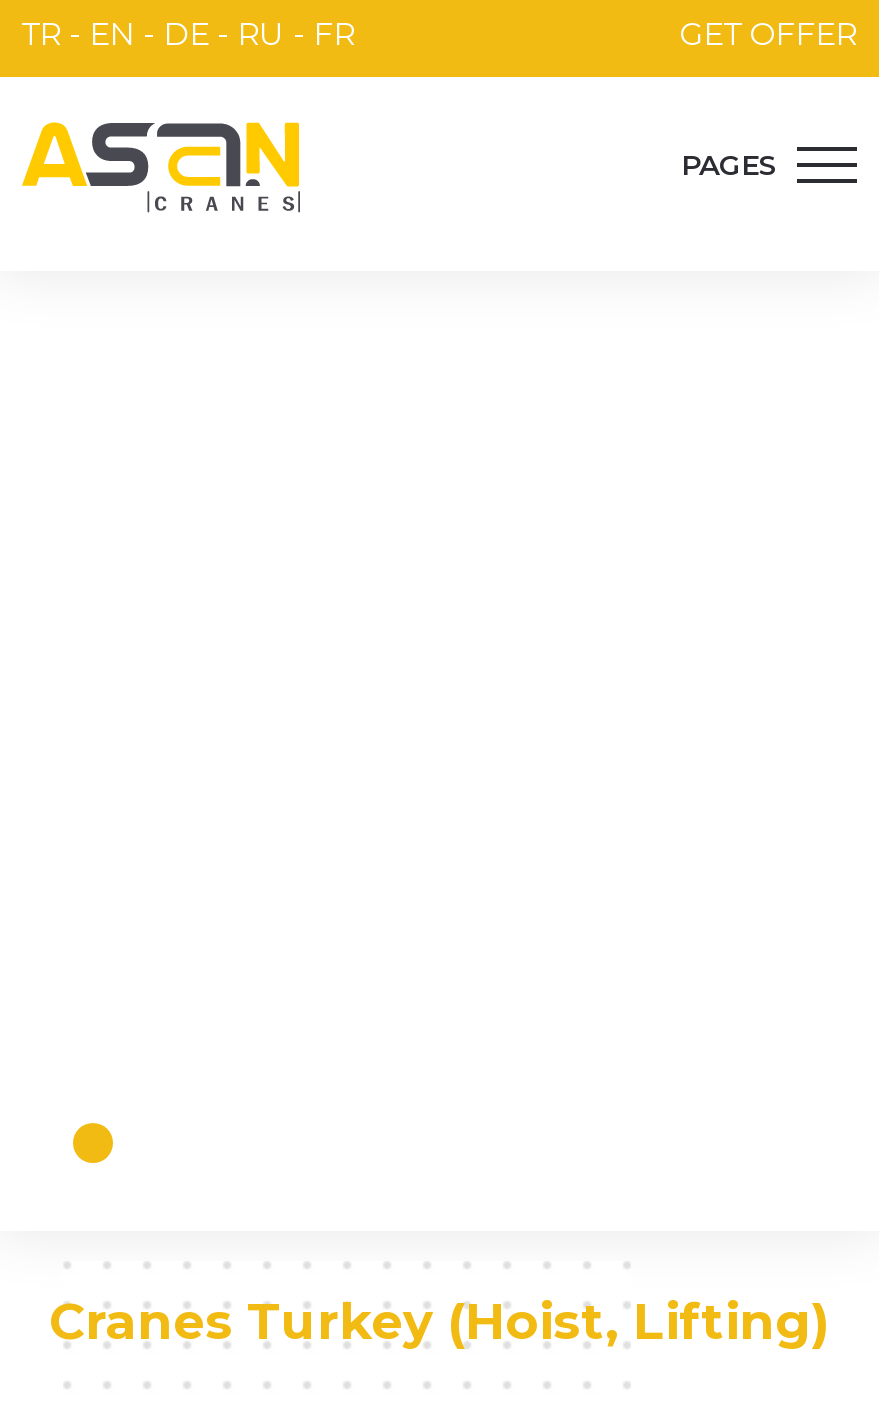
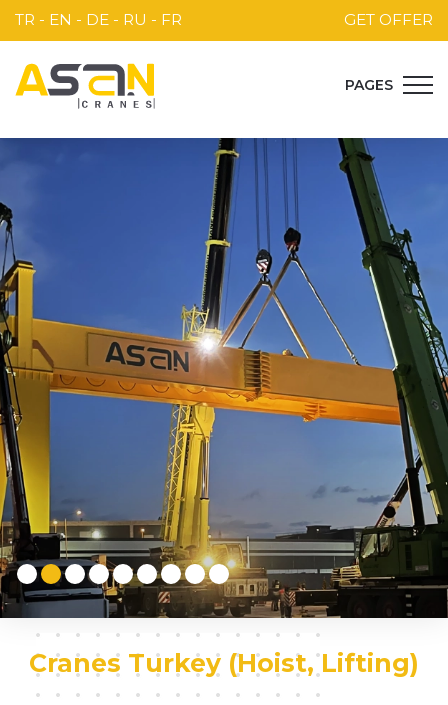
+ [image]
